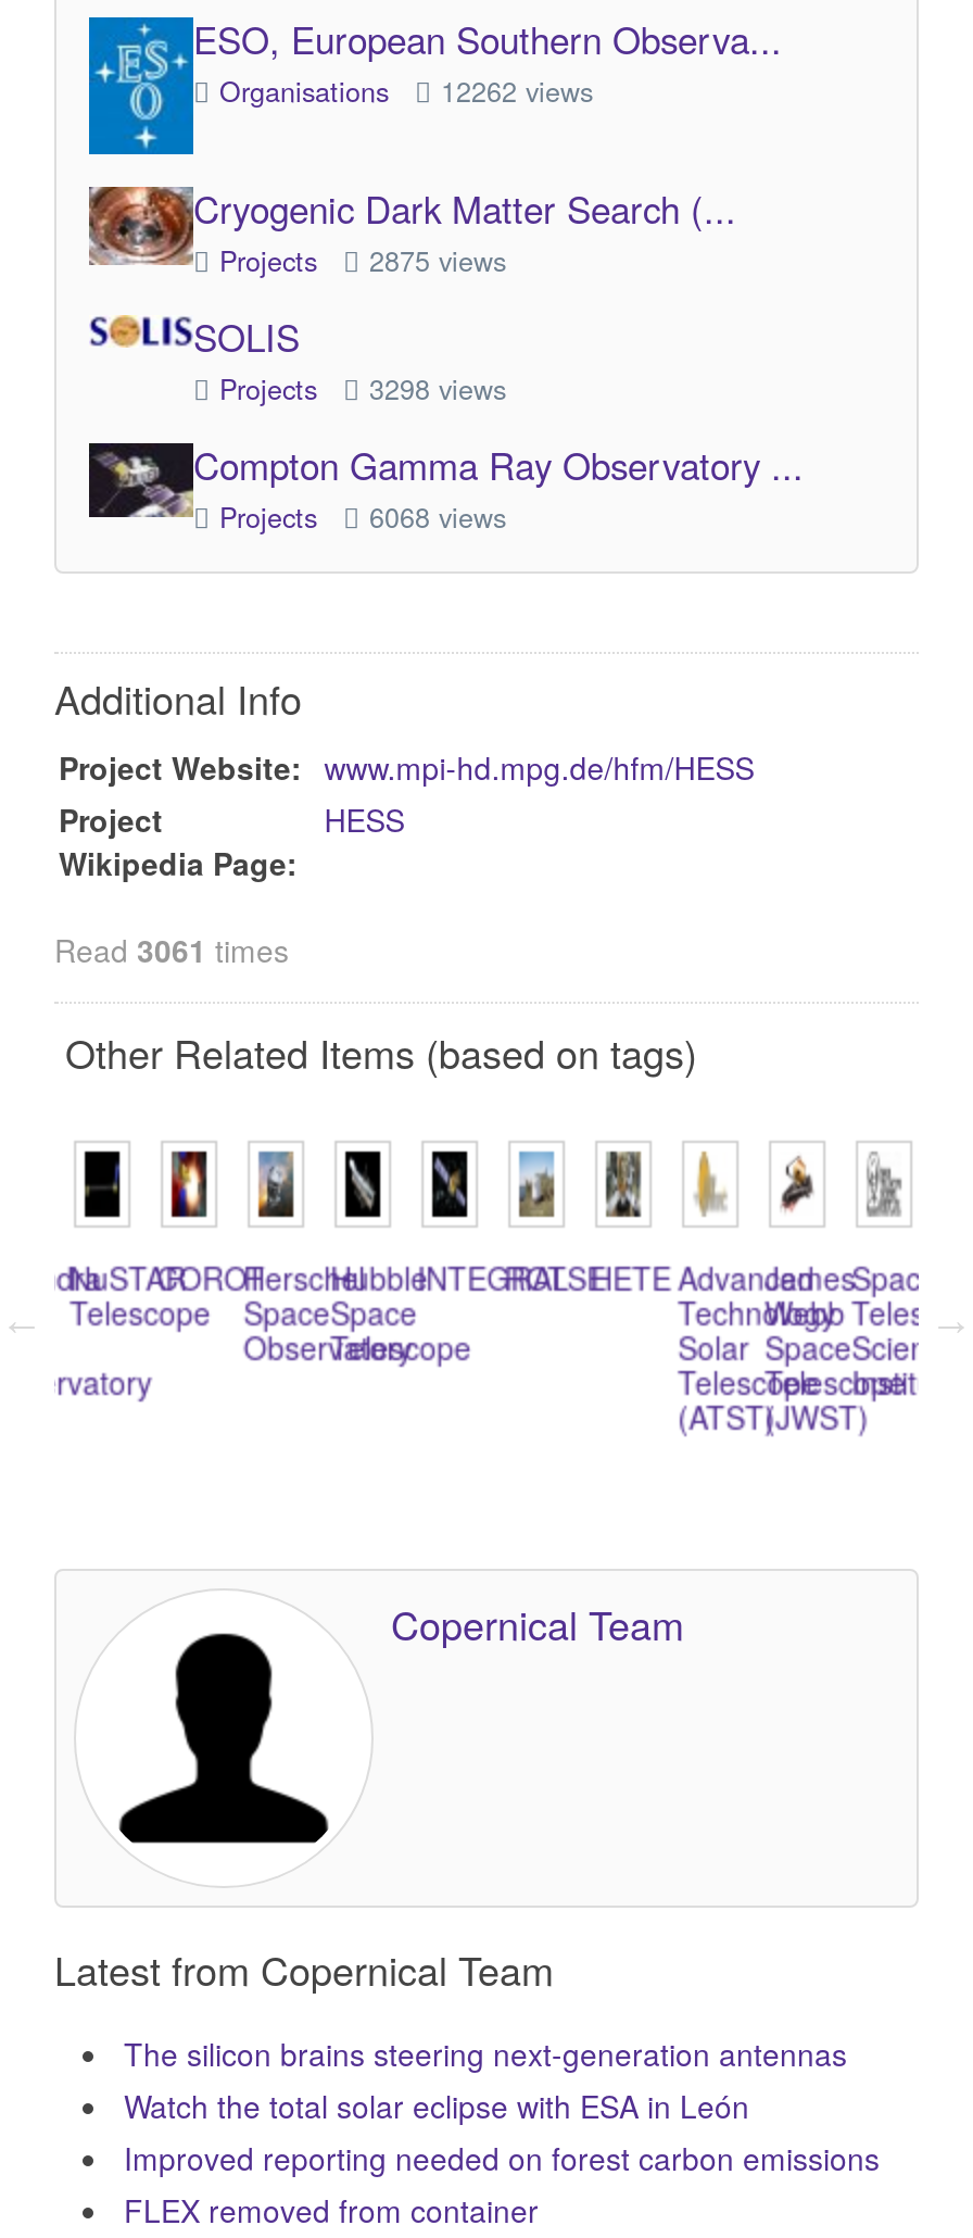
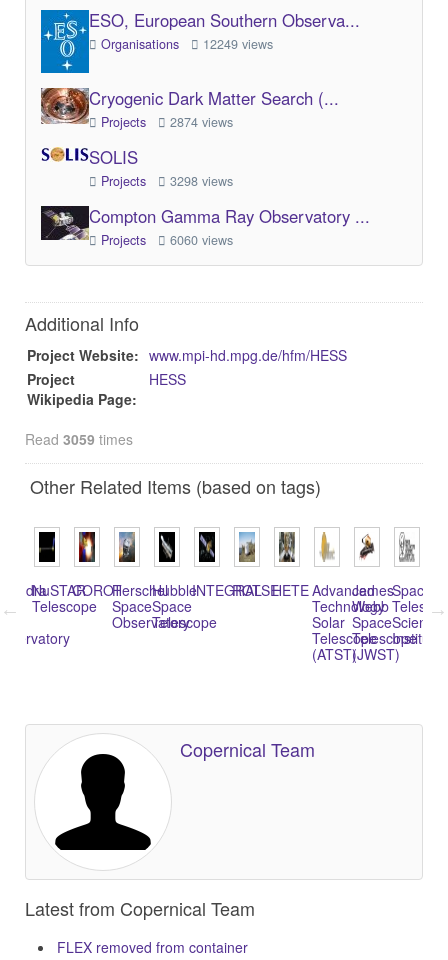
- Organisations 12262 views
+ Organisations 12249 views

- Projects 2875 views
+ Projects 2874 views

- Projects 6068 views
+ Projects 6060 views

- Read 3061 times
+ Read 3059 times

- The silicon brains steering next-generation antennas
- Watch the total solar eclipse with ESA in León
- Improved reporting needed on forest carbon emissions
